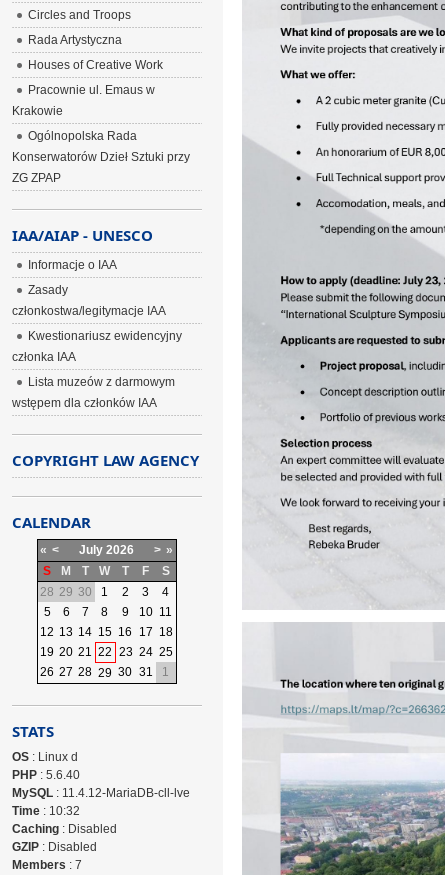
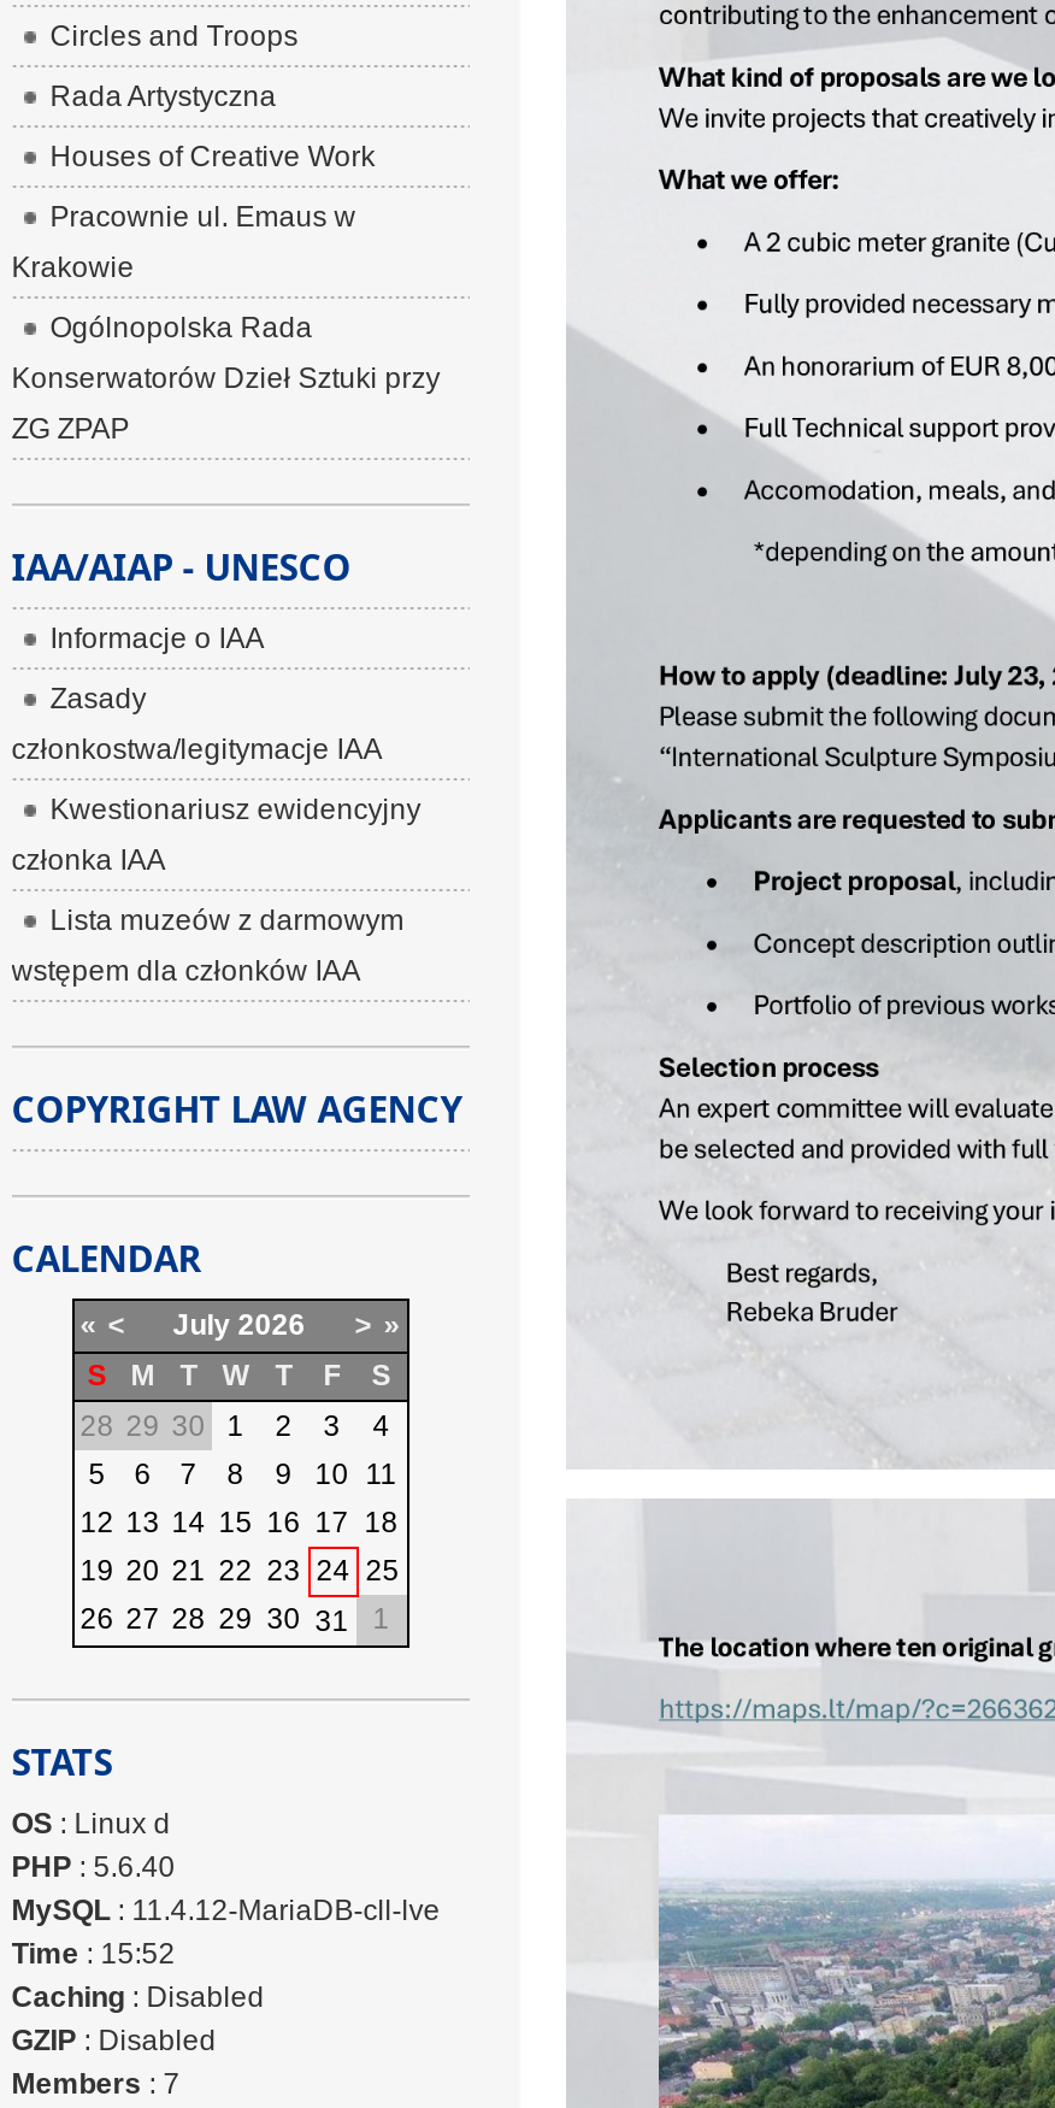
- Time: 10:32
+ Time: 15:52
